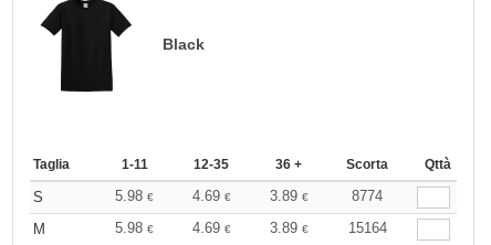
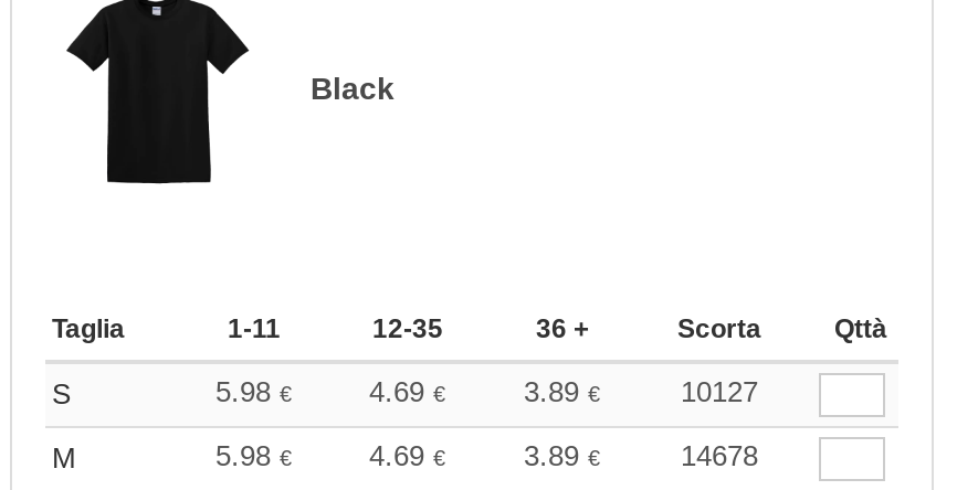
- 8774
+ 10127

- 15164
+ 14678
